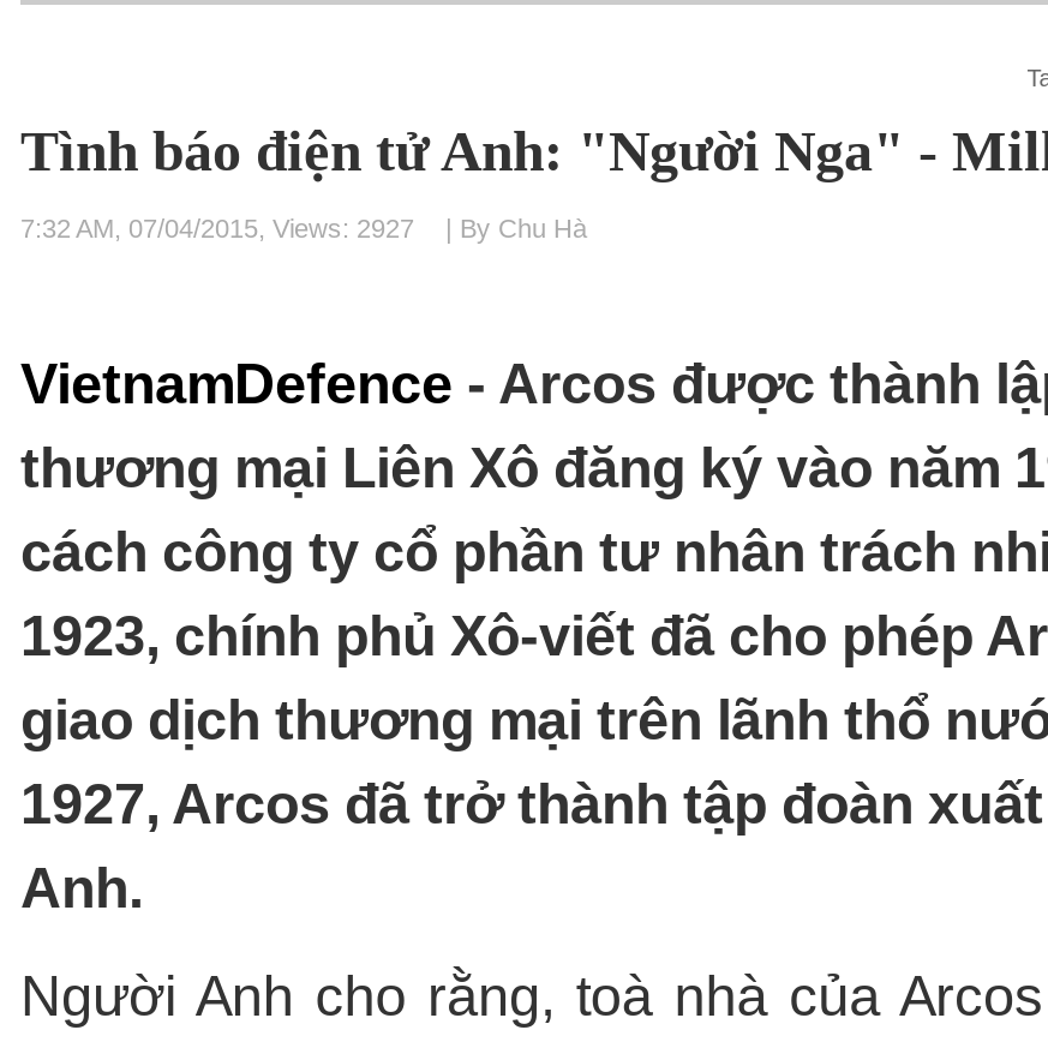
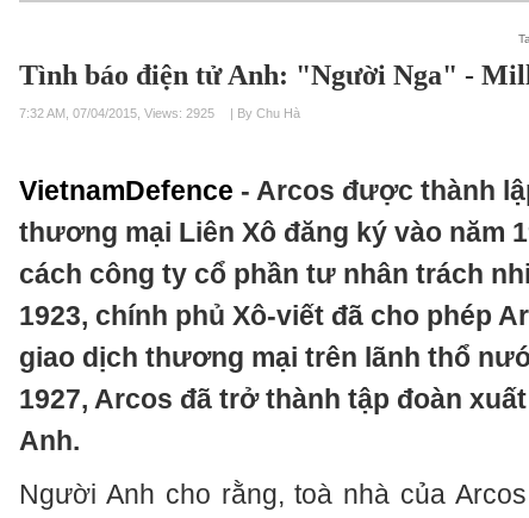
- 7:32 AM, 07/04/2015, Views: 2927
+ 7:32 AM, 07/04/2015, Views: 2925
